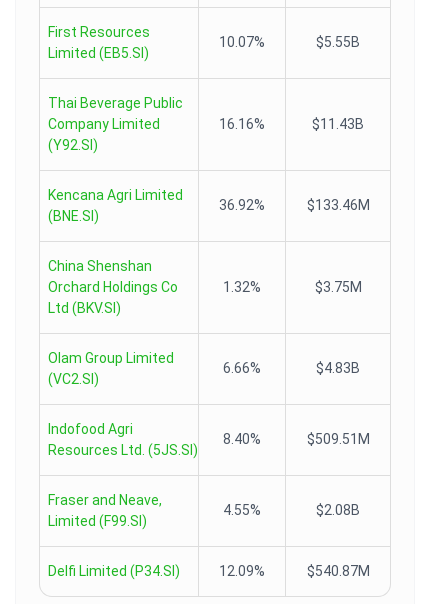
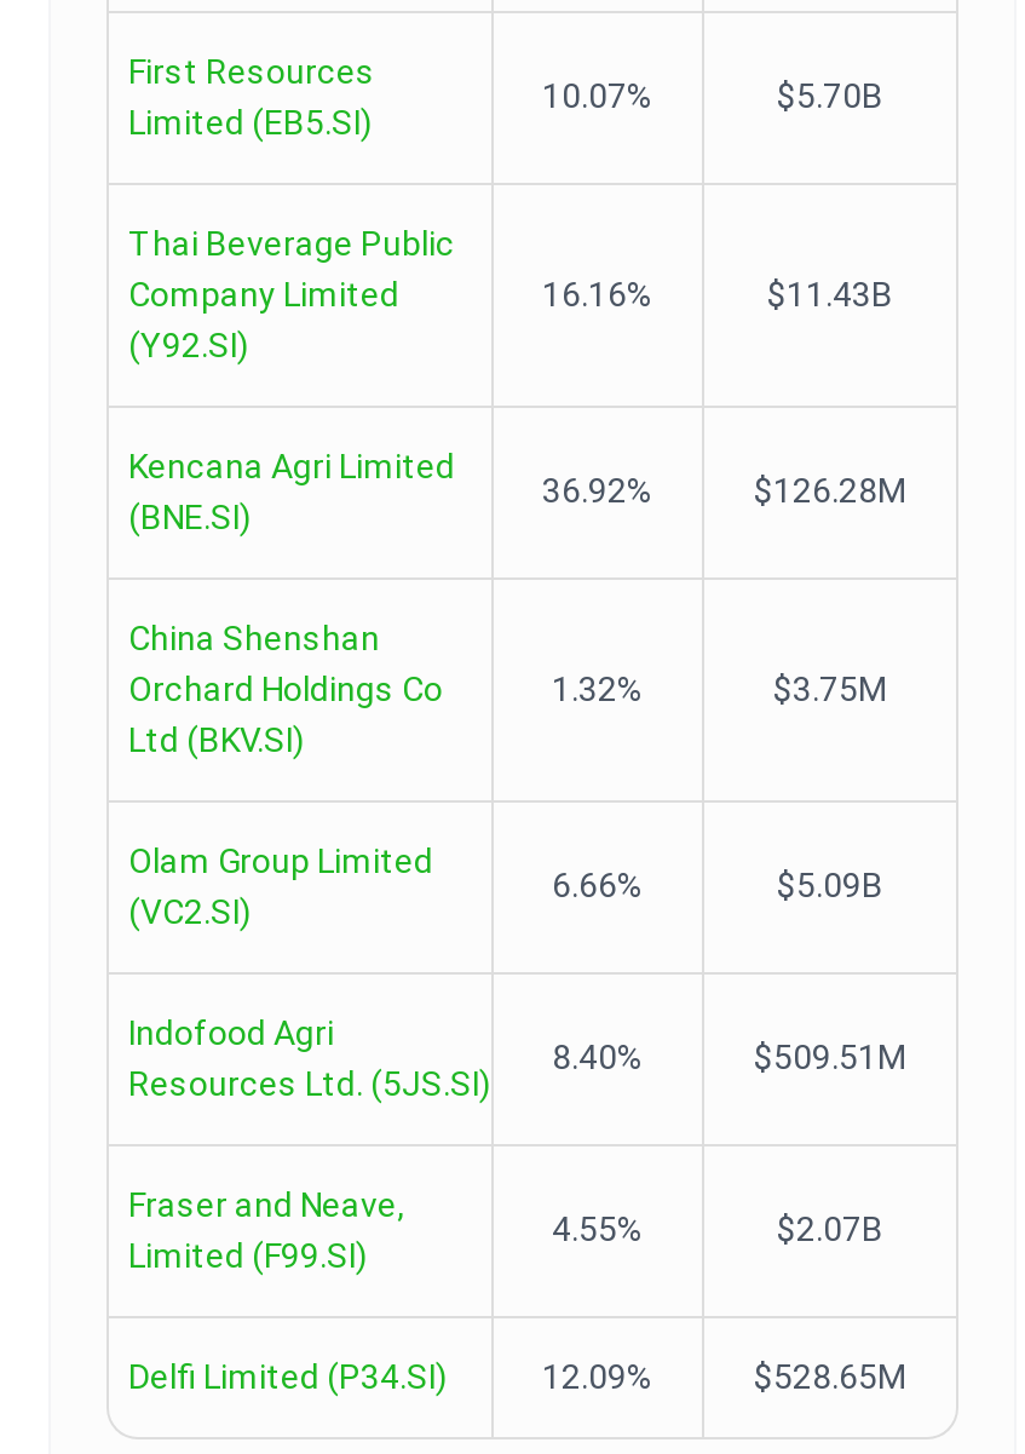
- $5.55B
+ $5.70B

- $133.46M
+ $126.28M

- $4.83B
+ $5.09B

- $2.08B
+ $2.07B

- $540.87M
+ $528.65M
